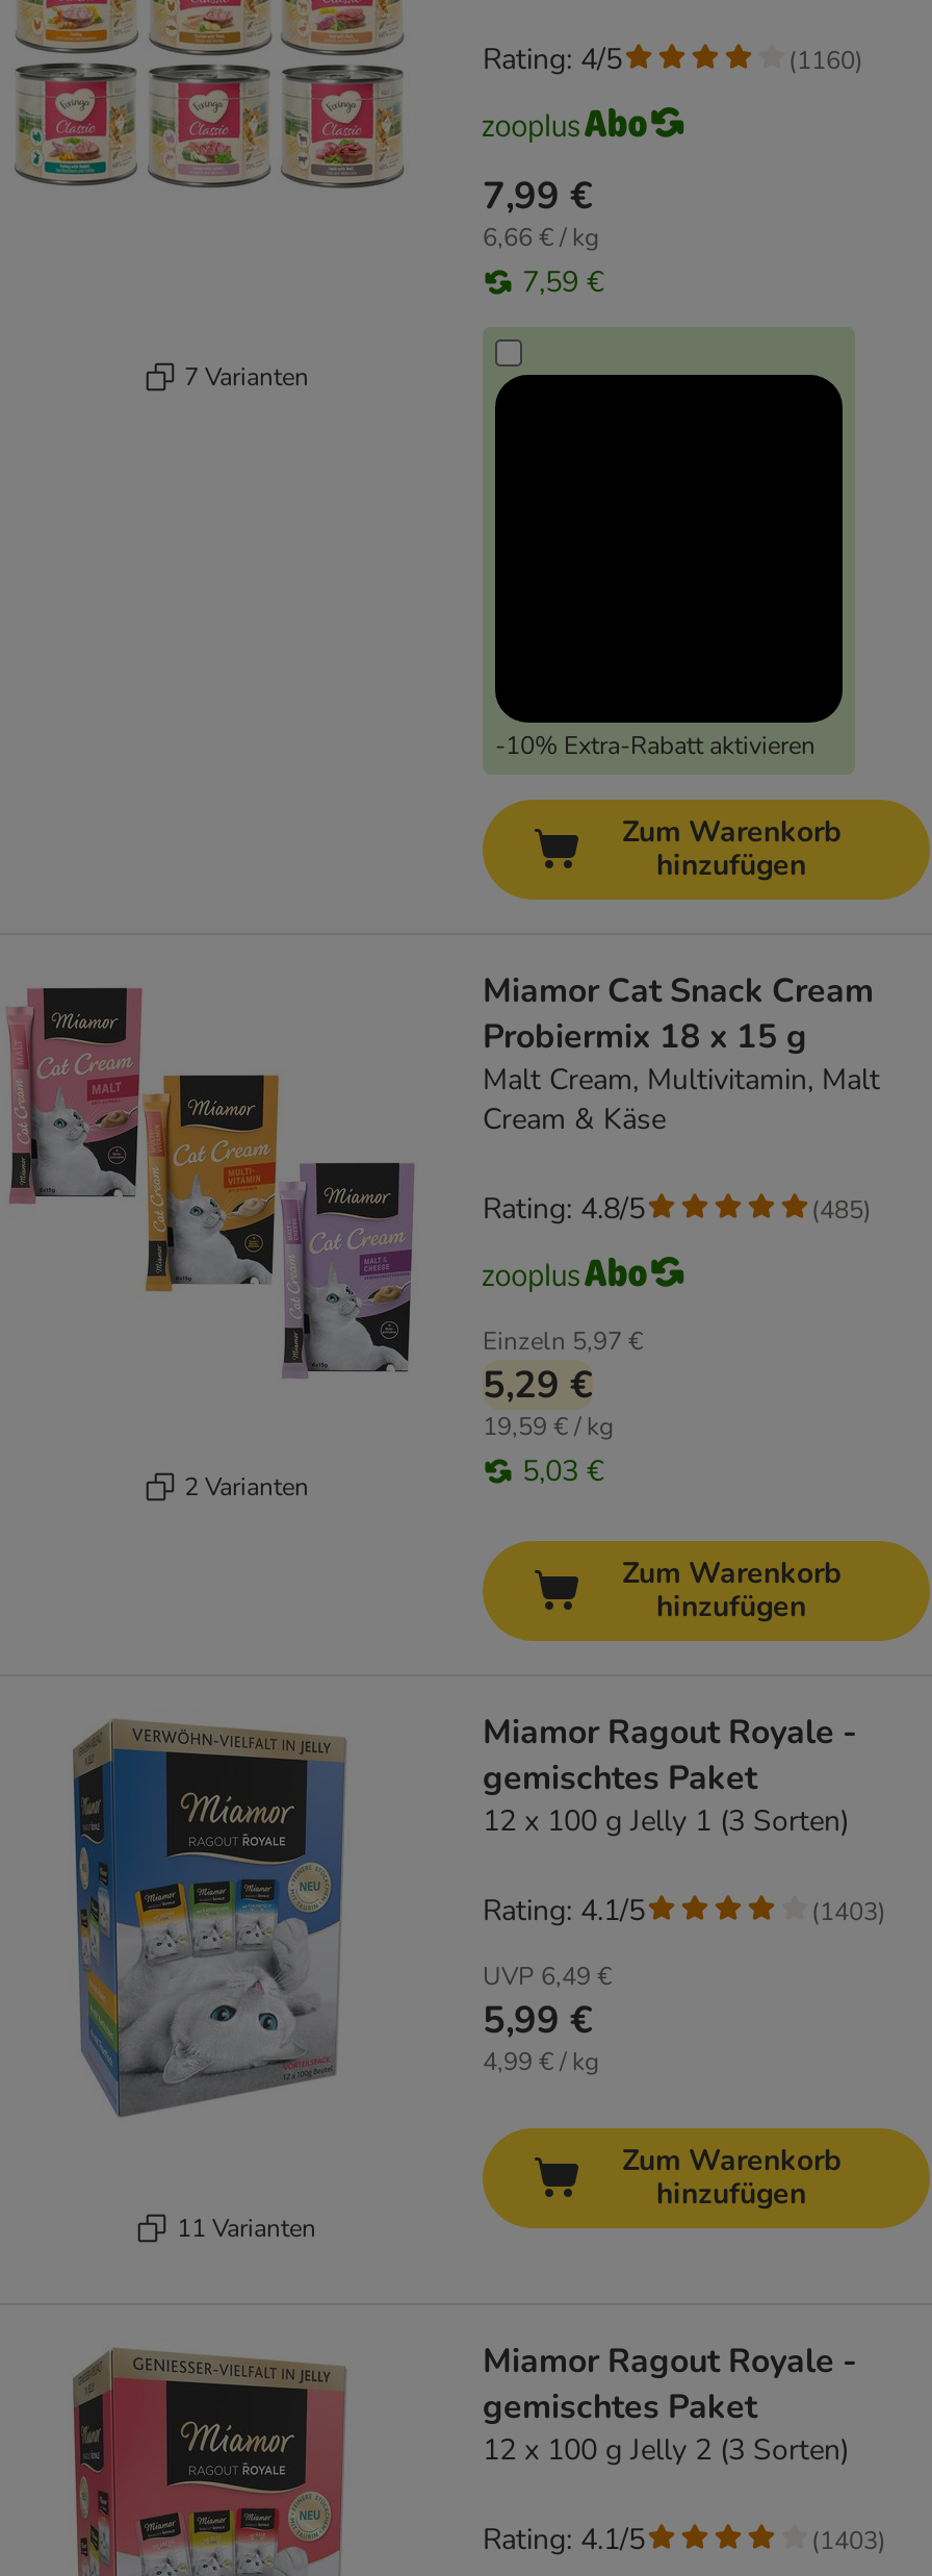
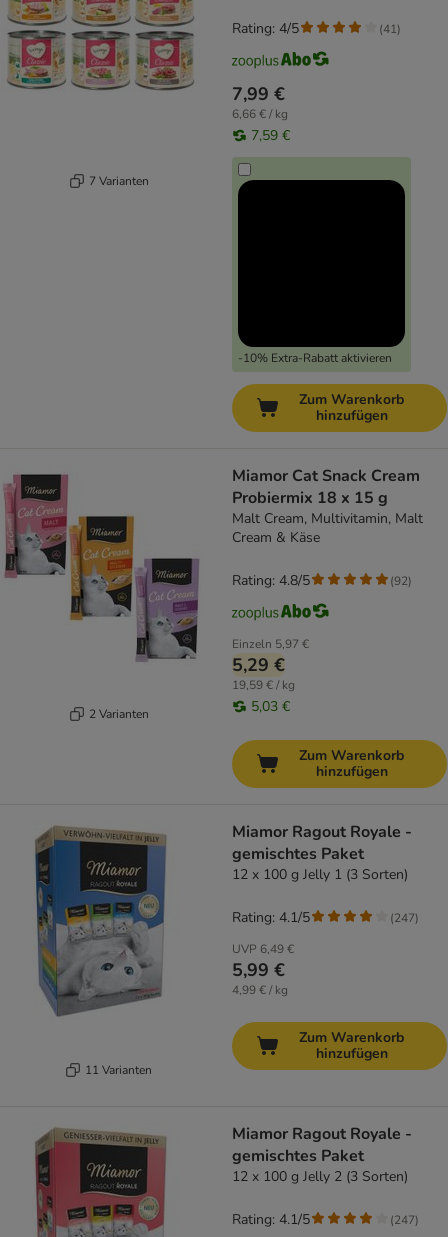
- (1160)
+ (41)

- (485)
+ (92)

- (1403)
+ (247)

- (1403)
+ (247)
